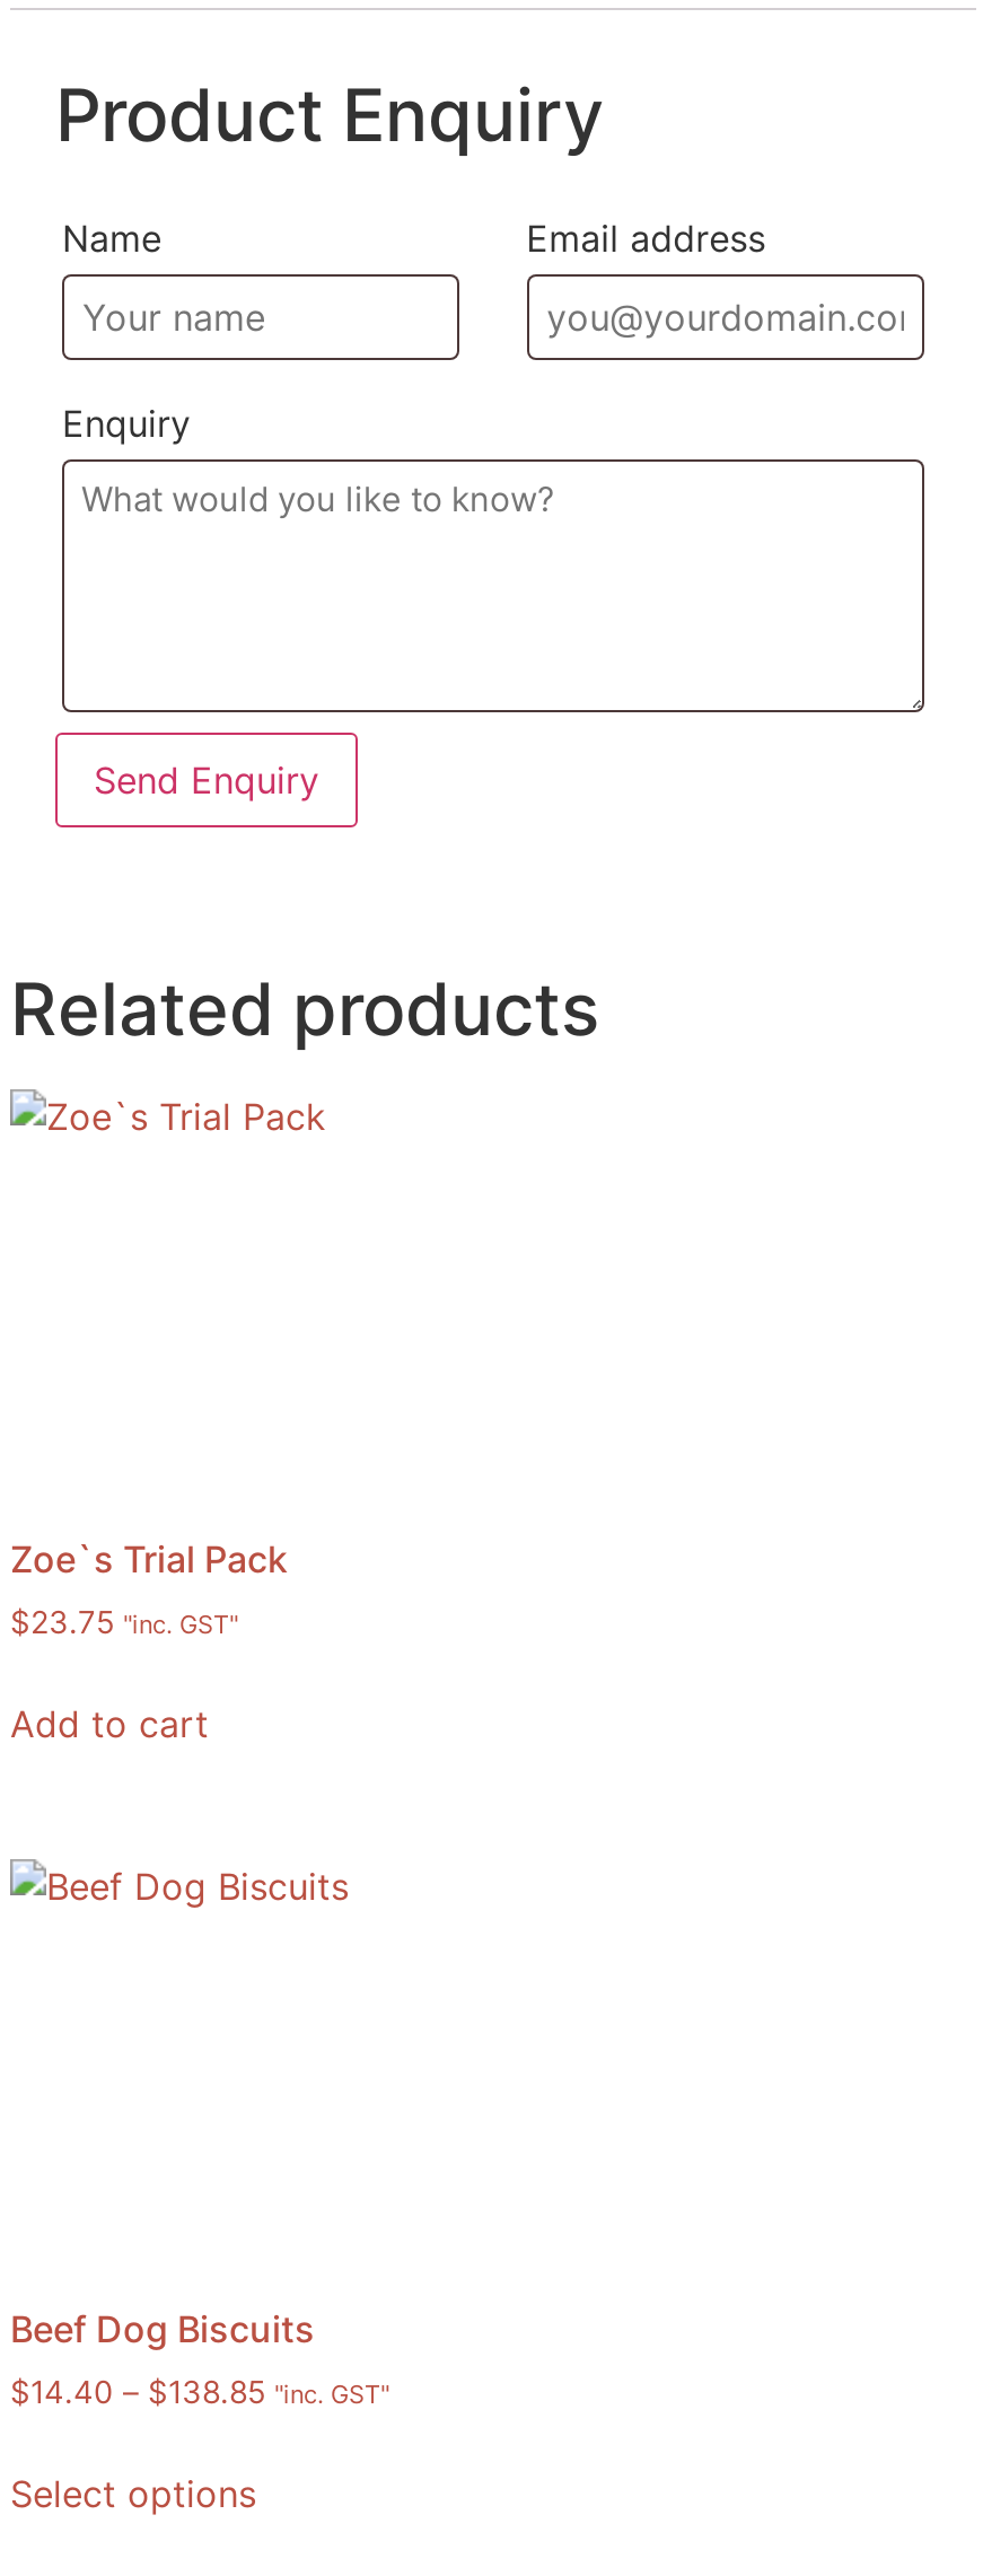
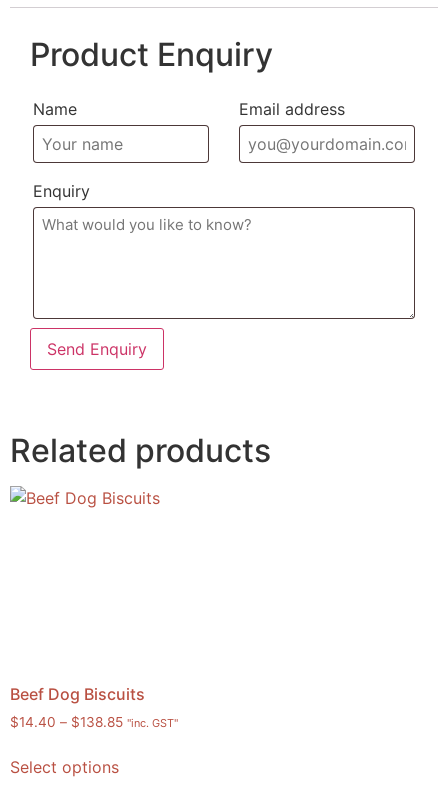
- Zoe`s Trial Pack
- $23.75 "inc. GST"
- Add to cart
